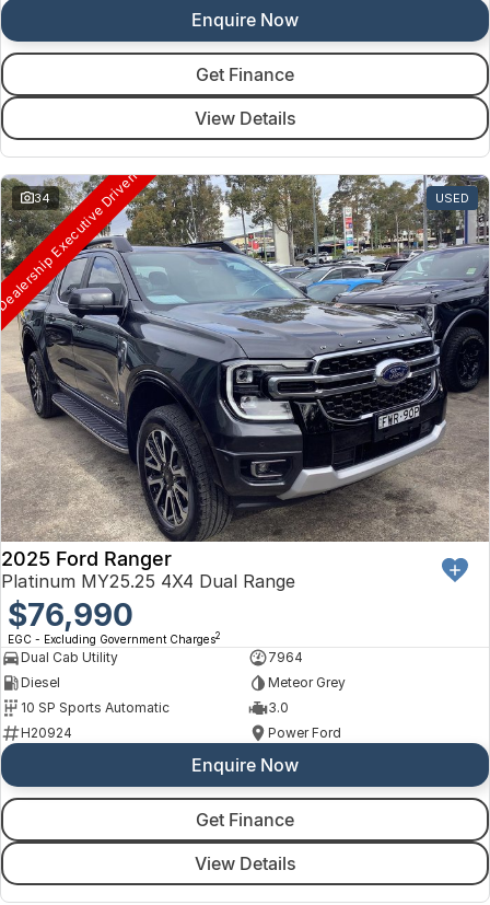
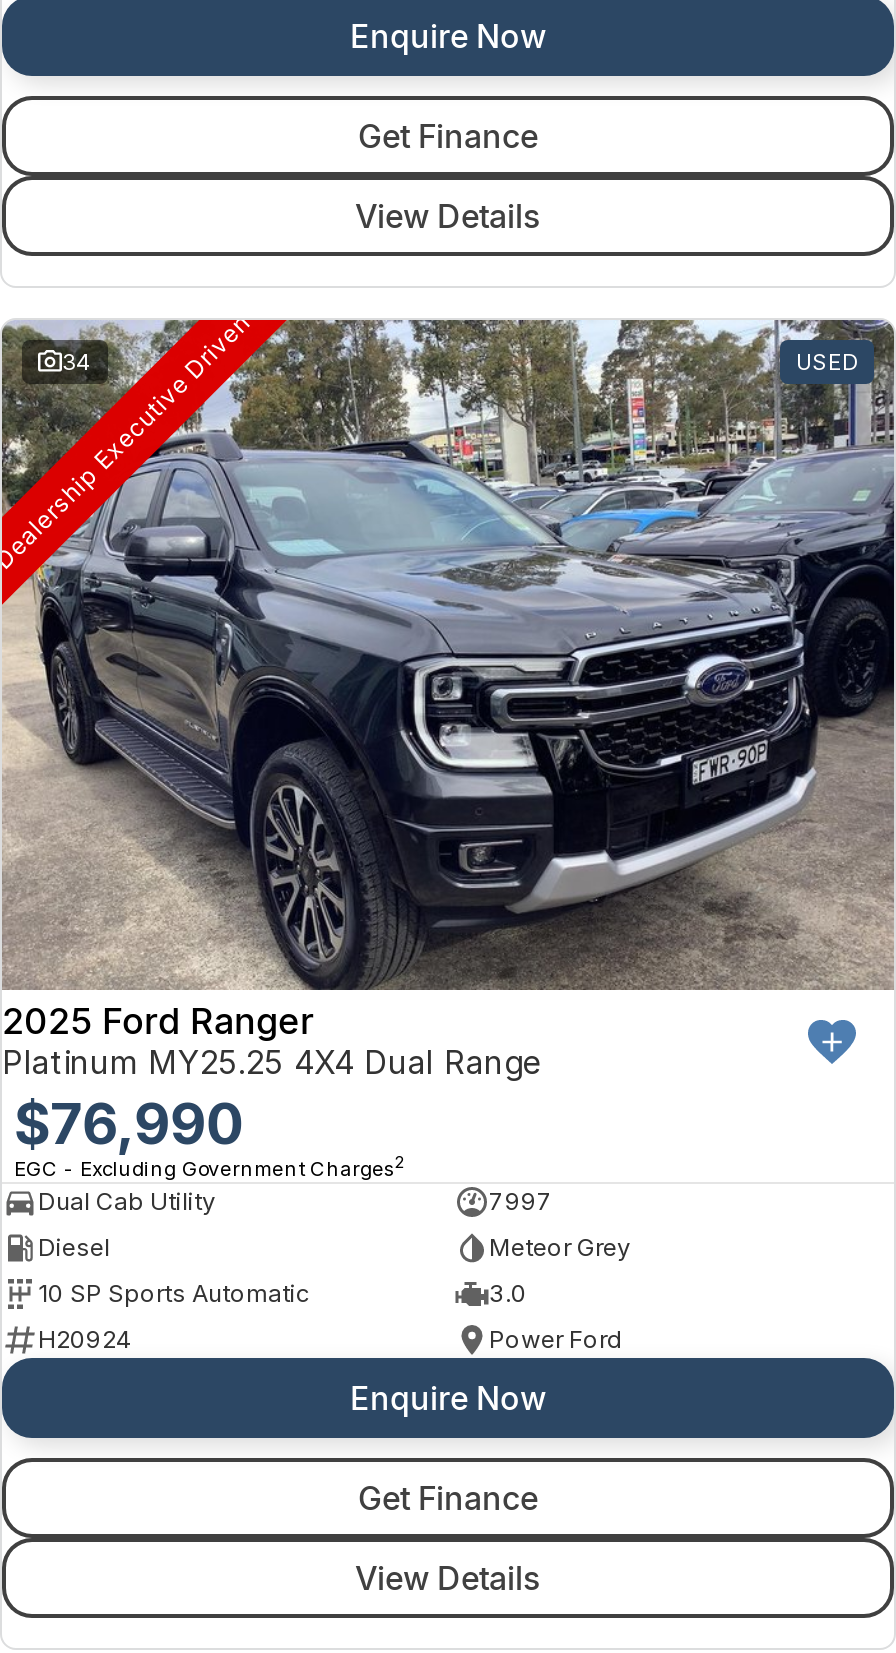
- 7964
+ 7997
